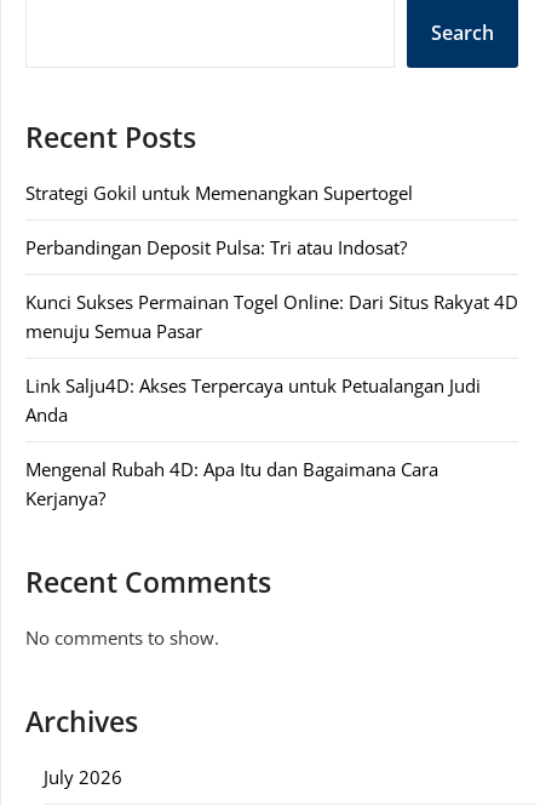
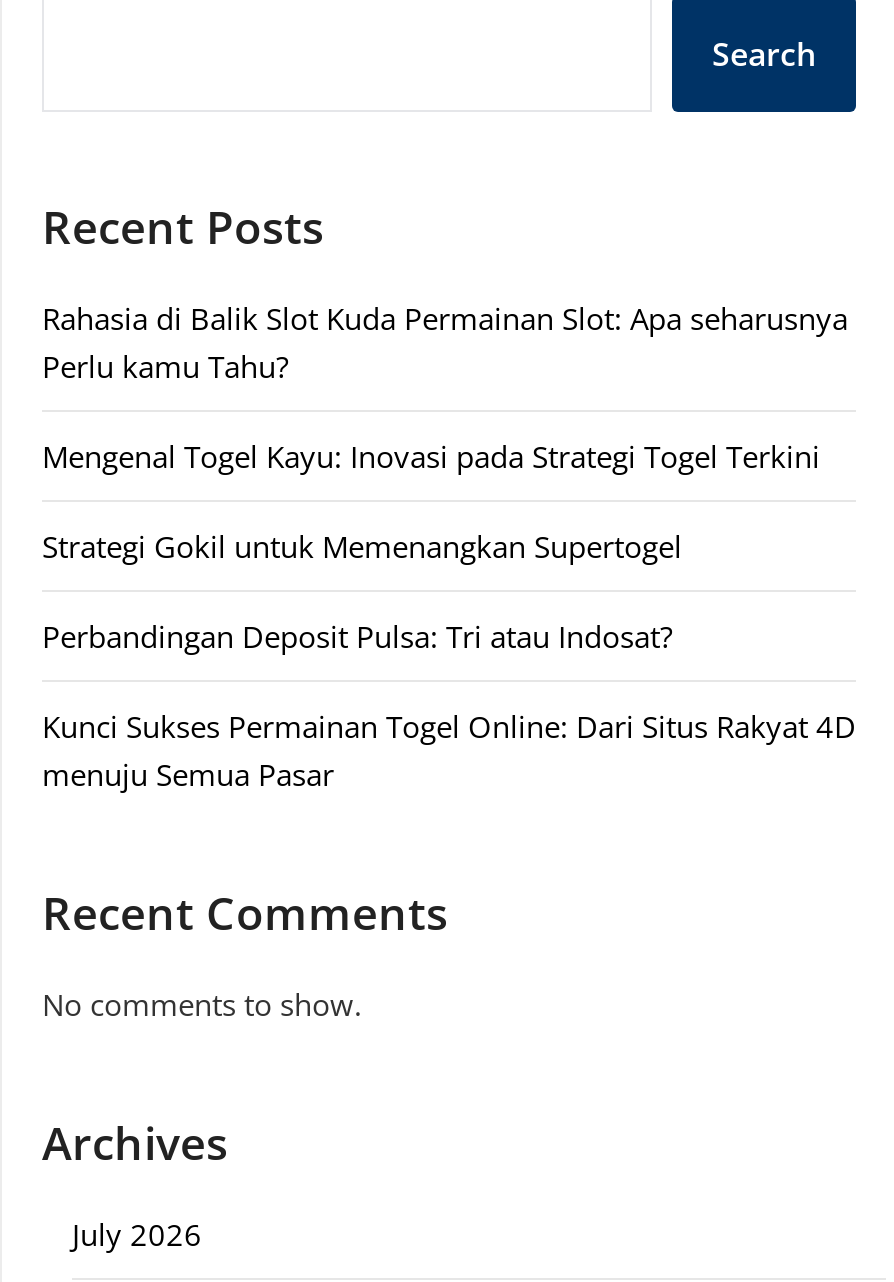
+ Rahasia di Balik Slot Kuda Permainan Slot: Apa seharusnya
+ Perlu kamu Tahu?
+ Mengenal Togel Kayu: Inovasi pada Strategi Togel Terkini

moved down: Strategi Gokil untuk Memenangkan Supertogel | Perbandingan Deposit Pulsa: Tri atau Indosat? | Kunci Sukses Permainan Togel Online: Dari Situs Rakyat 4D | menuju Semua Pasar

- Link Salju4D: Akses Terpercaya untuk Petualangan Judi
- Anda
- Mengenal Rubah 4D: Apa Itu dan Bagaimana Cara
- Kerjanya?
